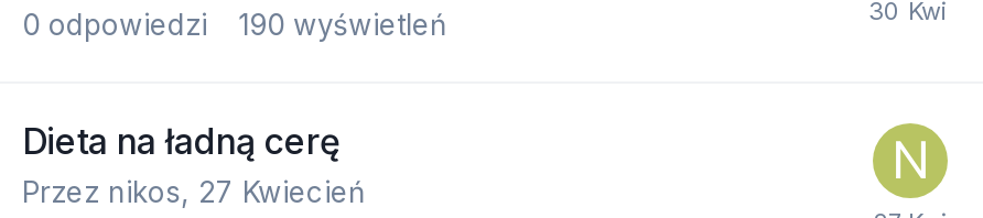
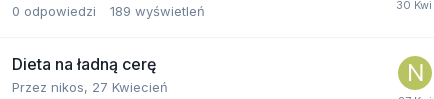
- 0 odpowiedzi 190 wyświetleń
+ 0 odpowiedzi 189 wyświetleń
